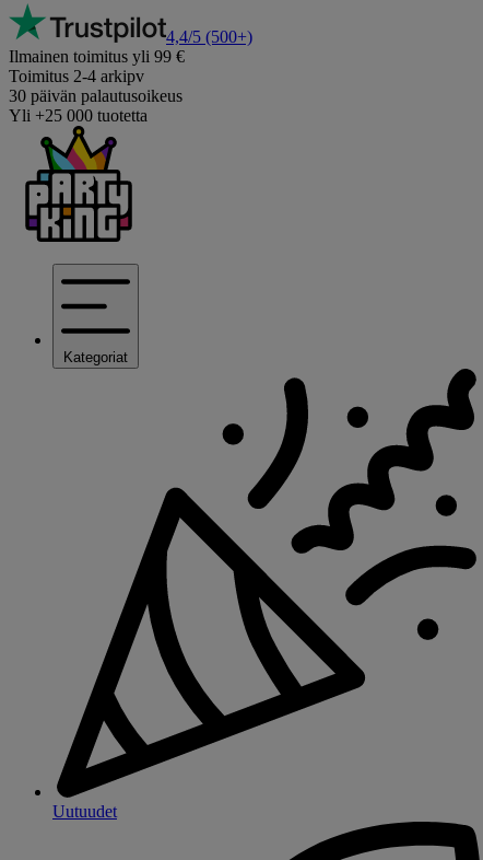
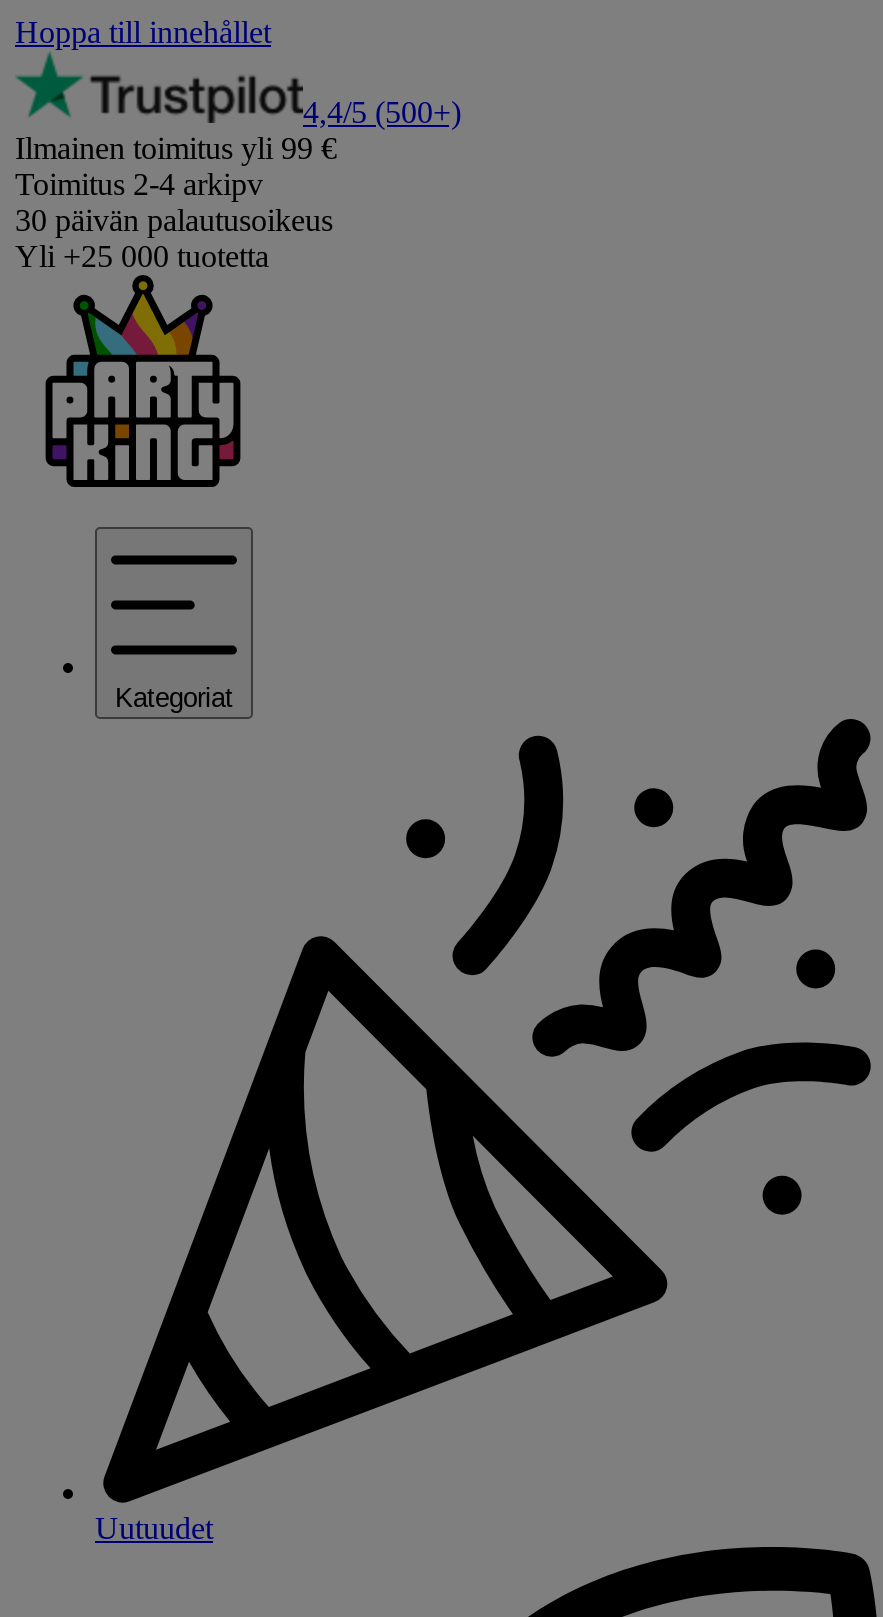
+ Hoppa till innehållet
